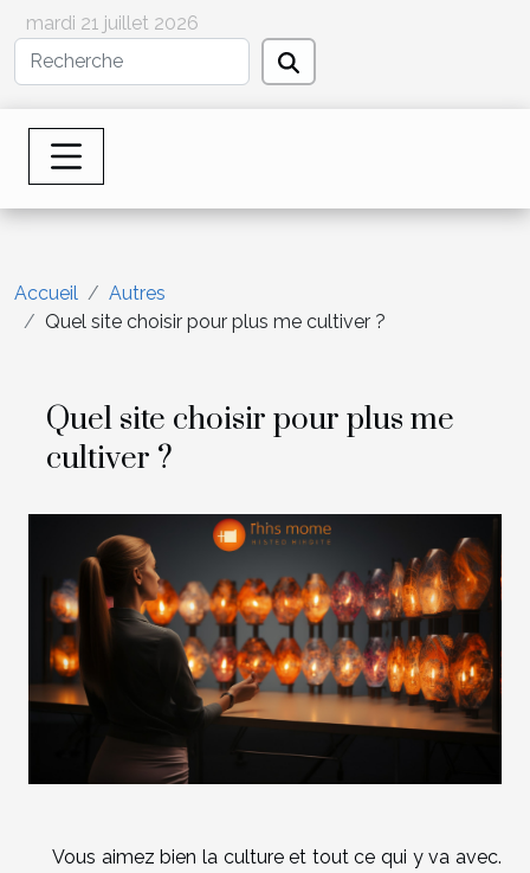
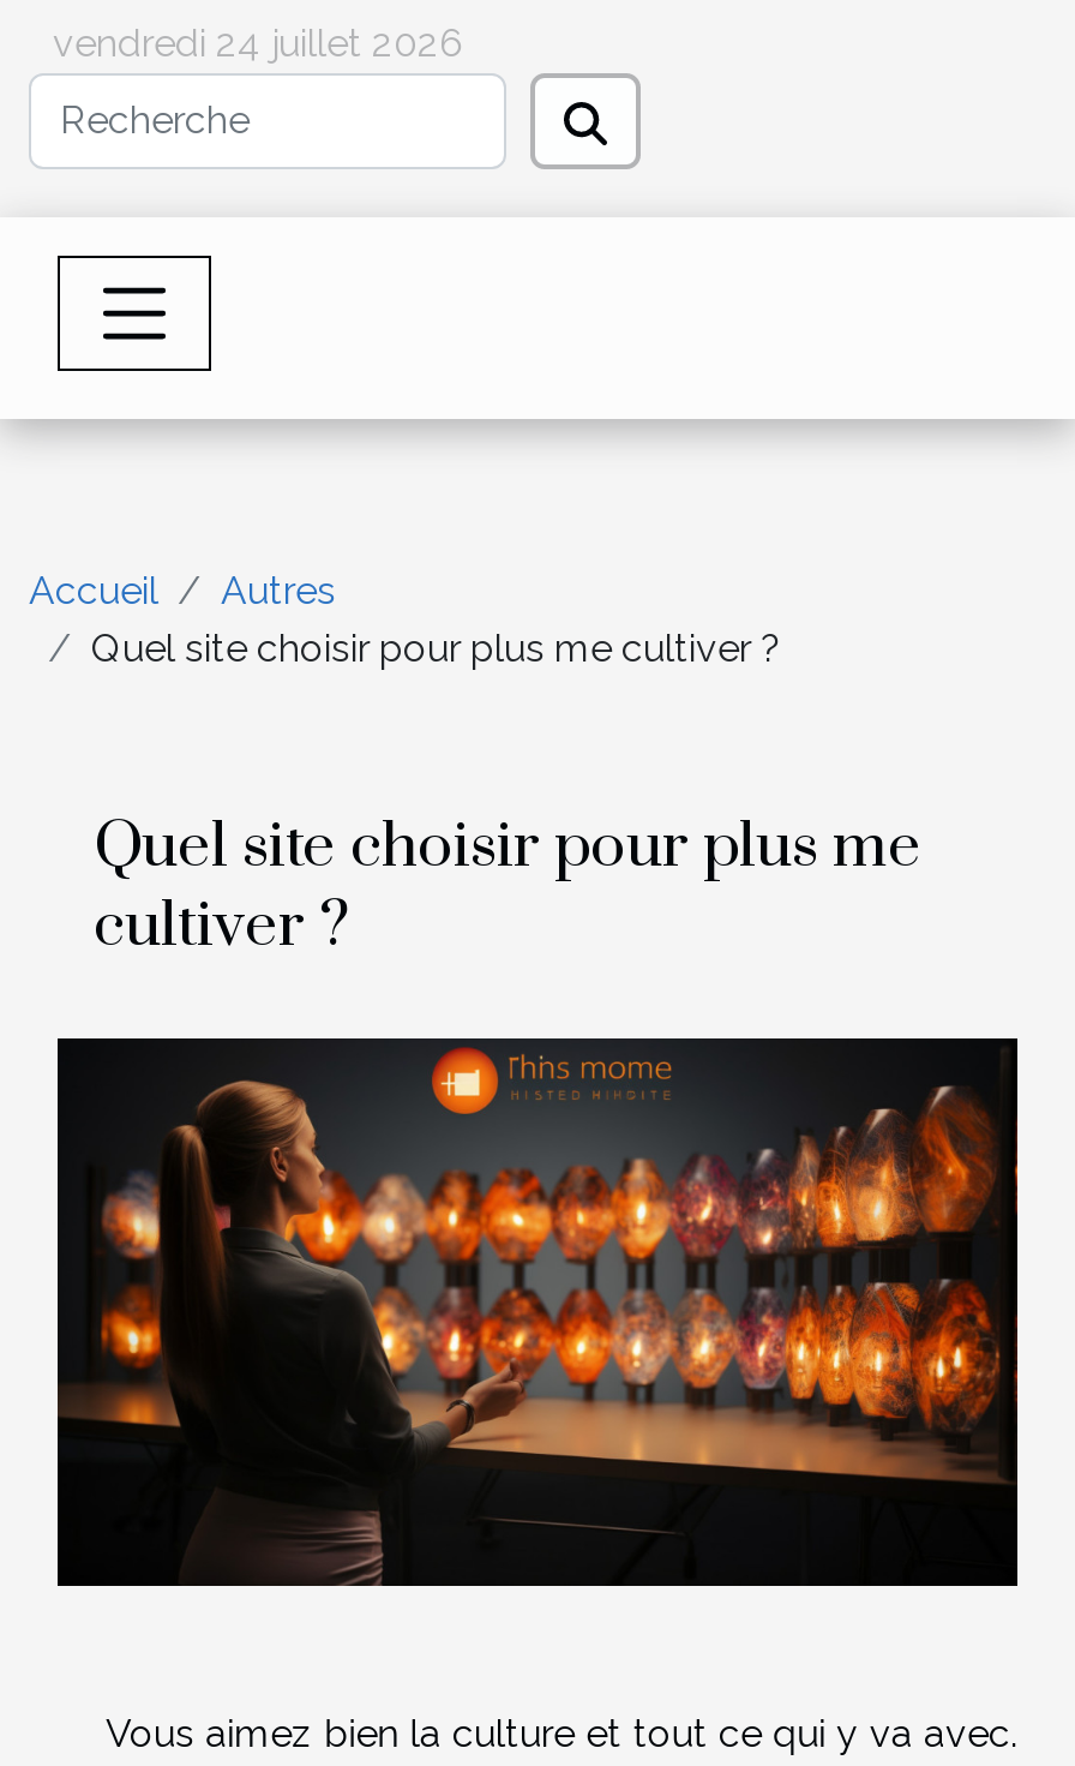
- mardi 21 juillet 2026
+ vendredi 24 juillet 2026
